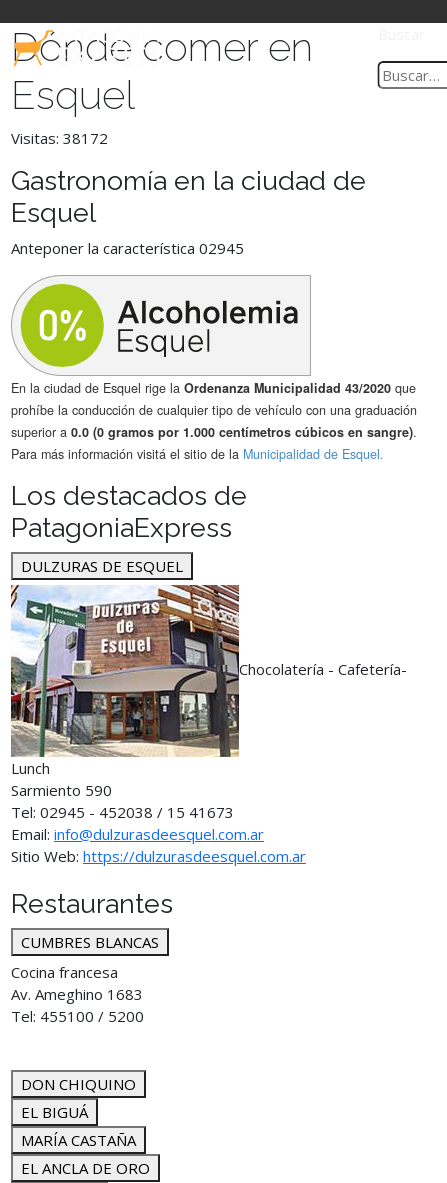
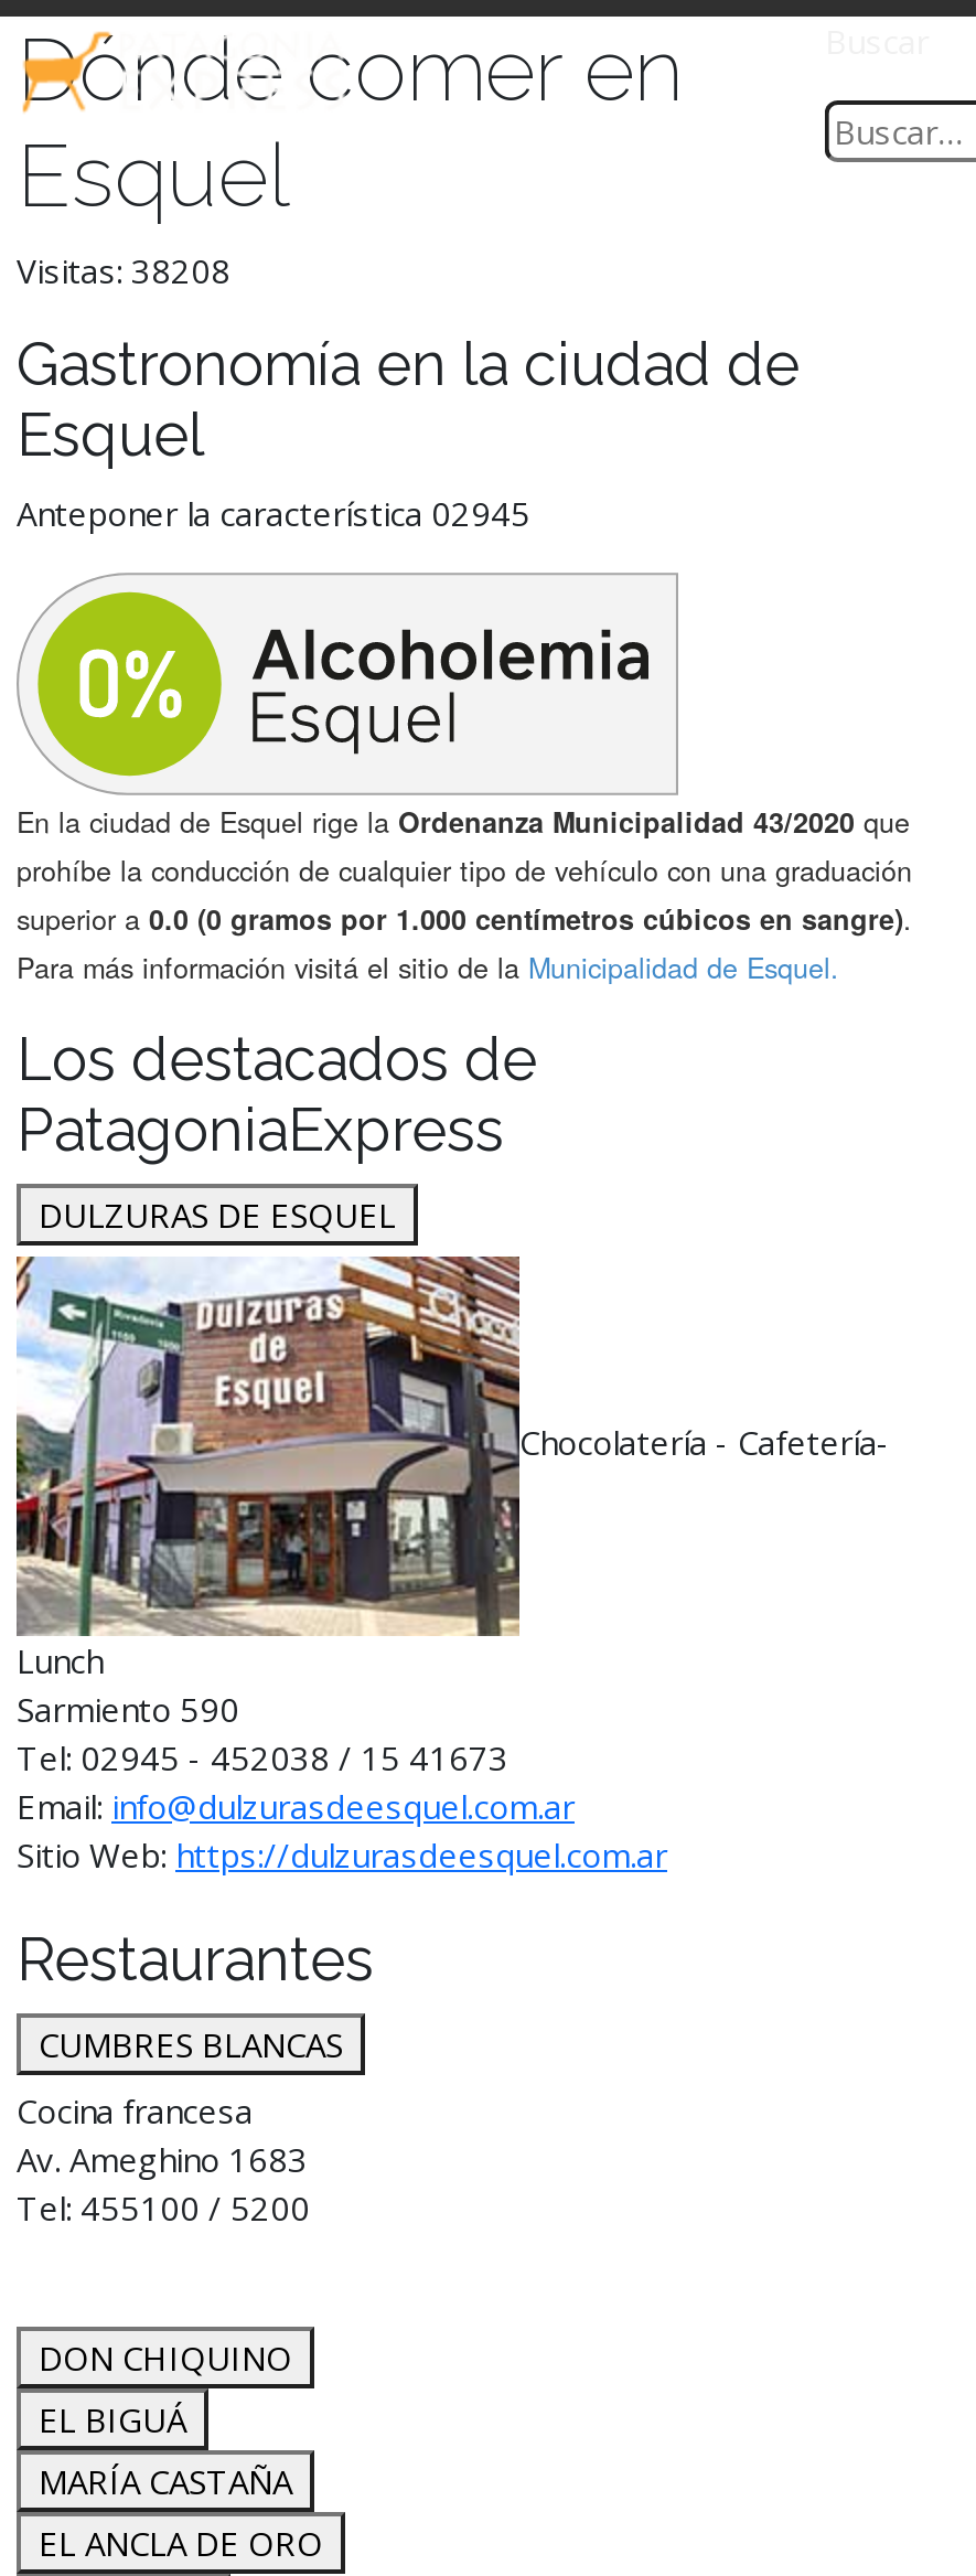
- Visitas: 38172
+ Visitas: 38208
